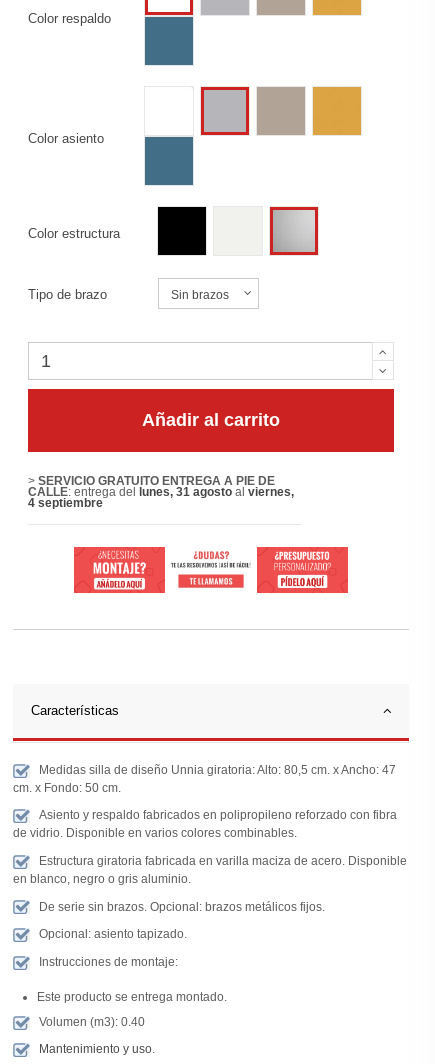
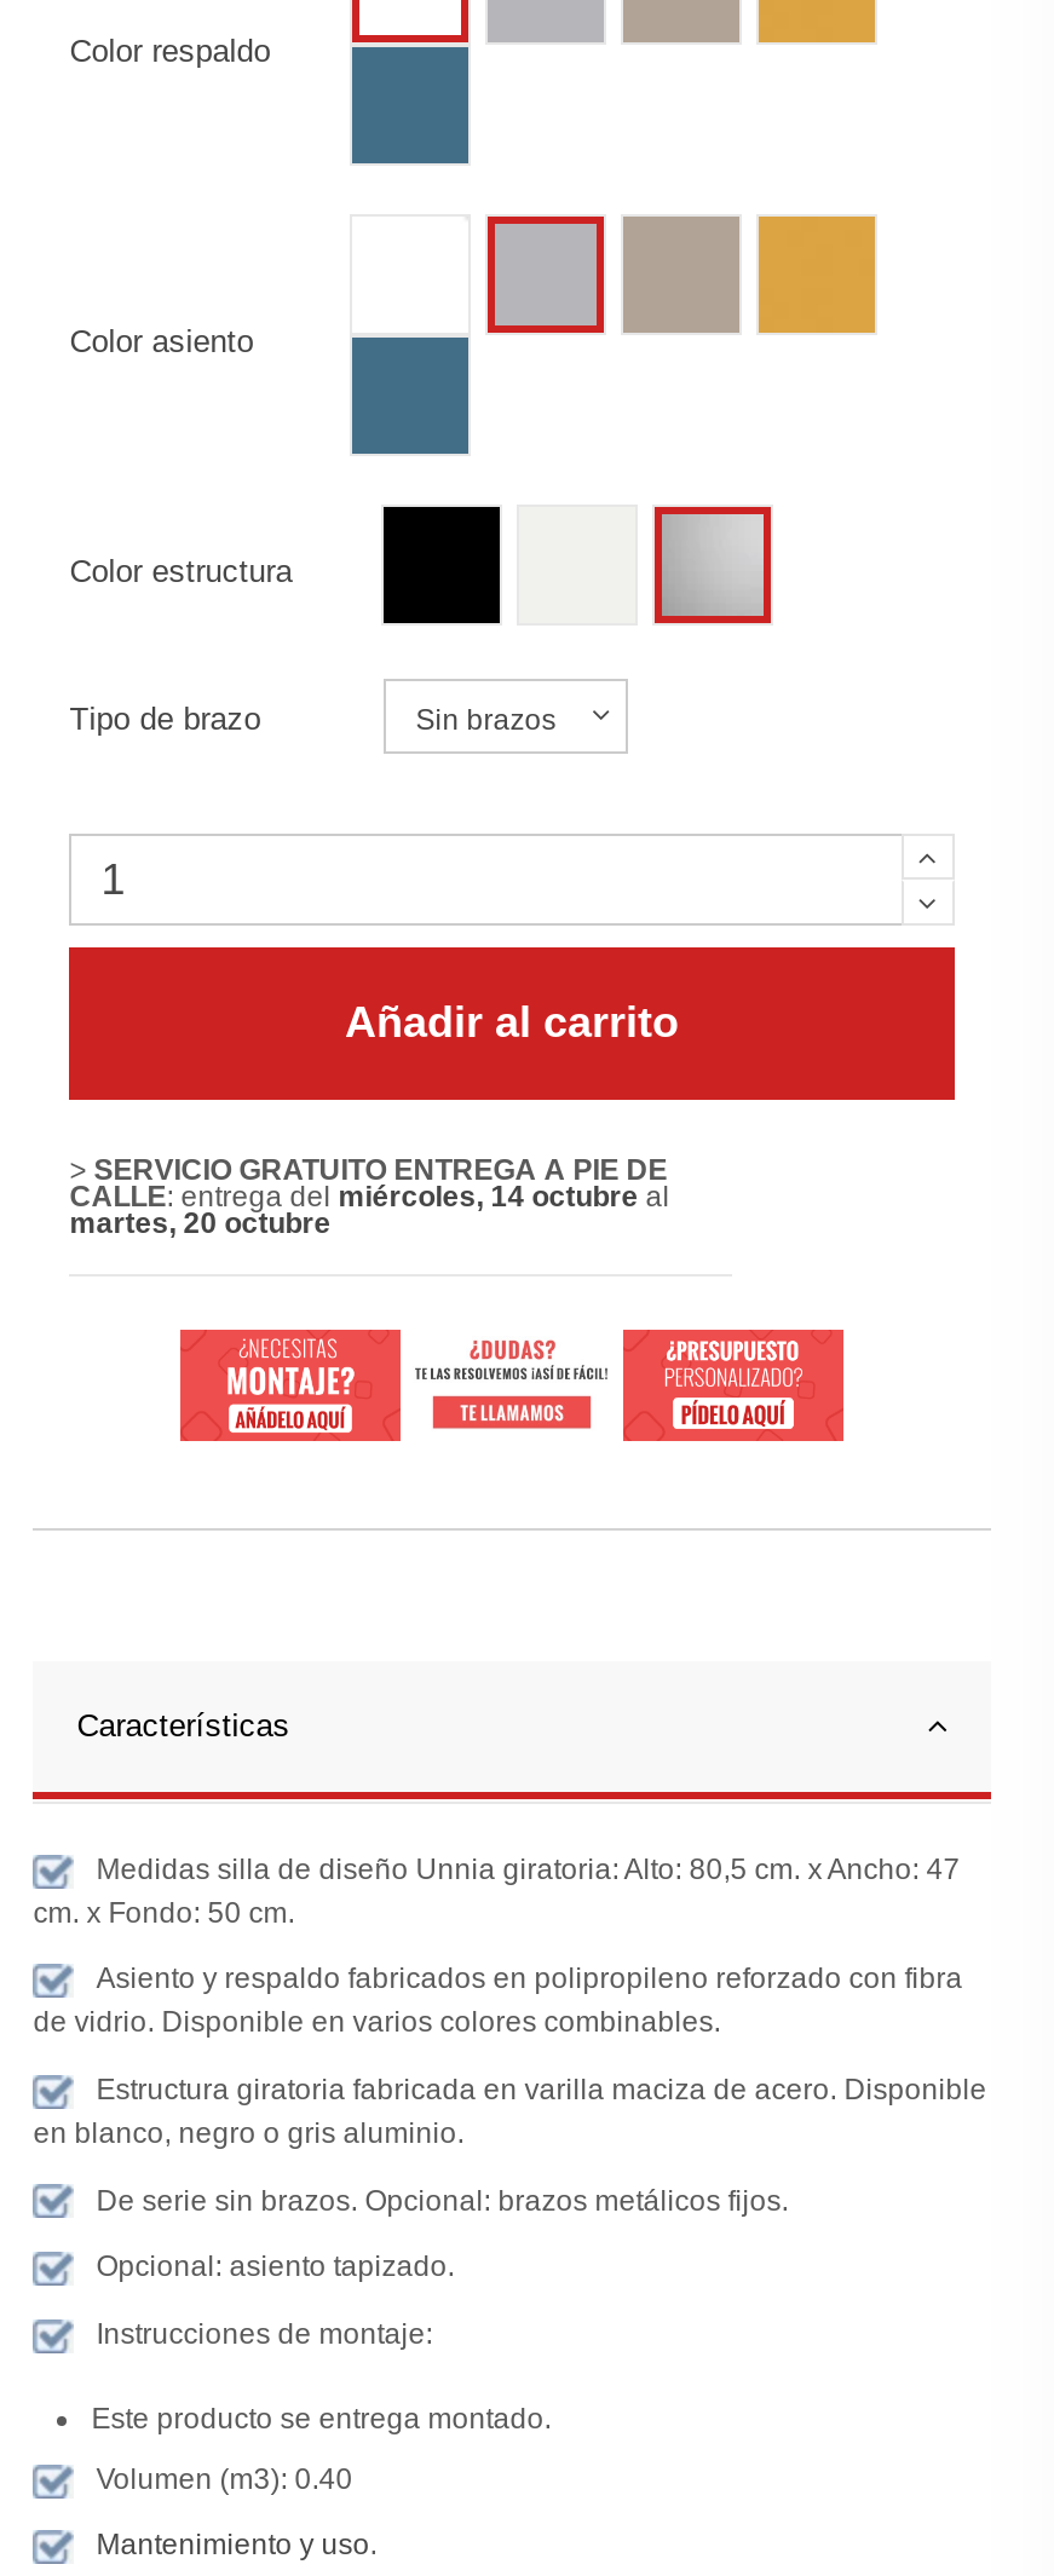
- CALLE: entrega del lunes, 31 agosto alviernes,
- 4 septiembre
+ CALLE: entrega del miércoles, 14 octubre al
+ martes, 20 octubre
